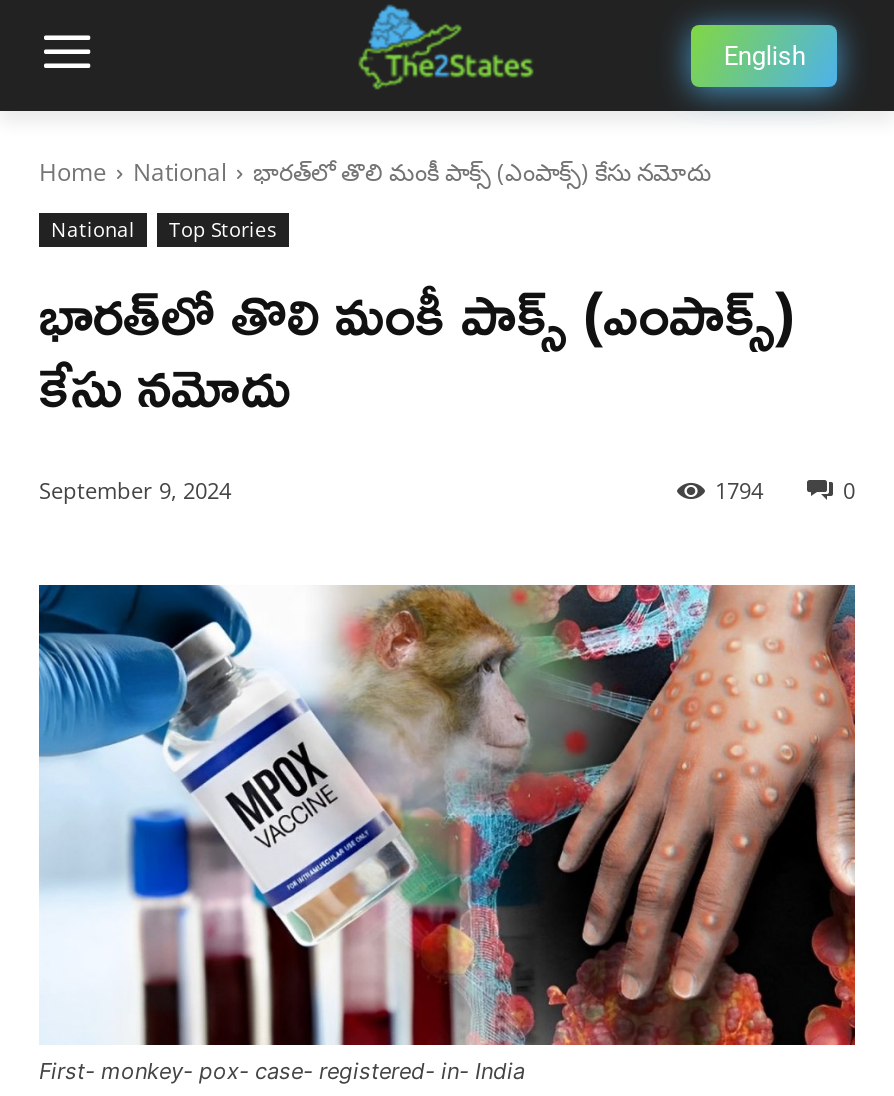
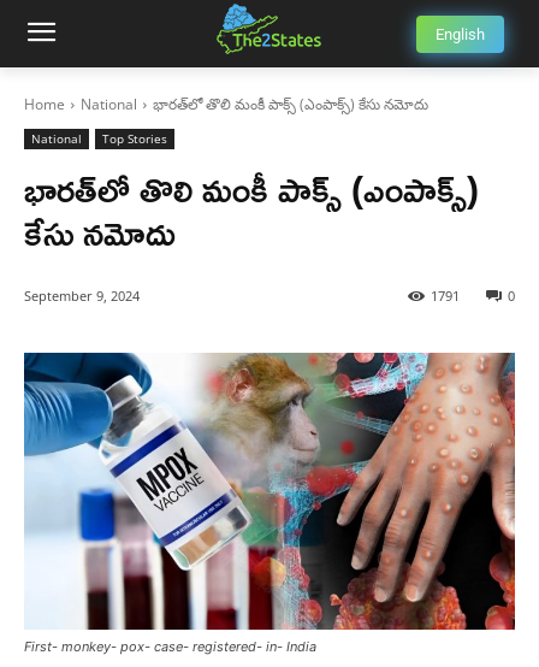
- 1794
+ 1791
